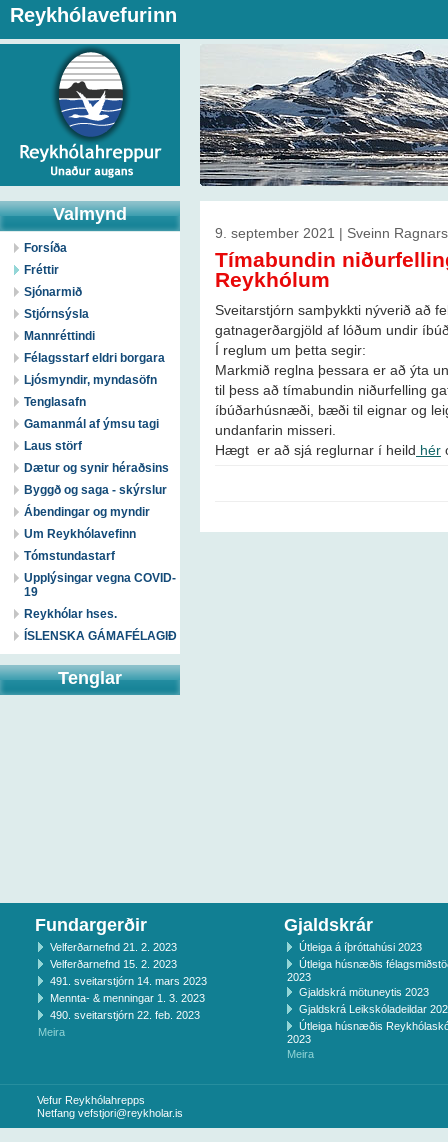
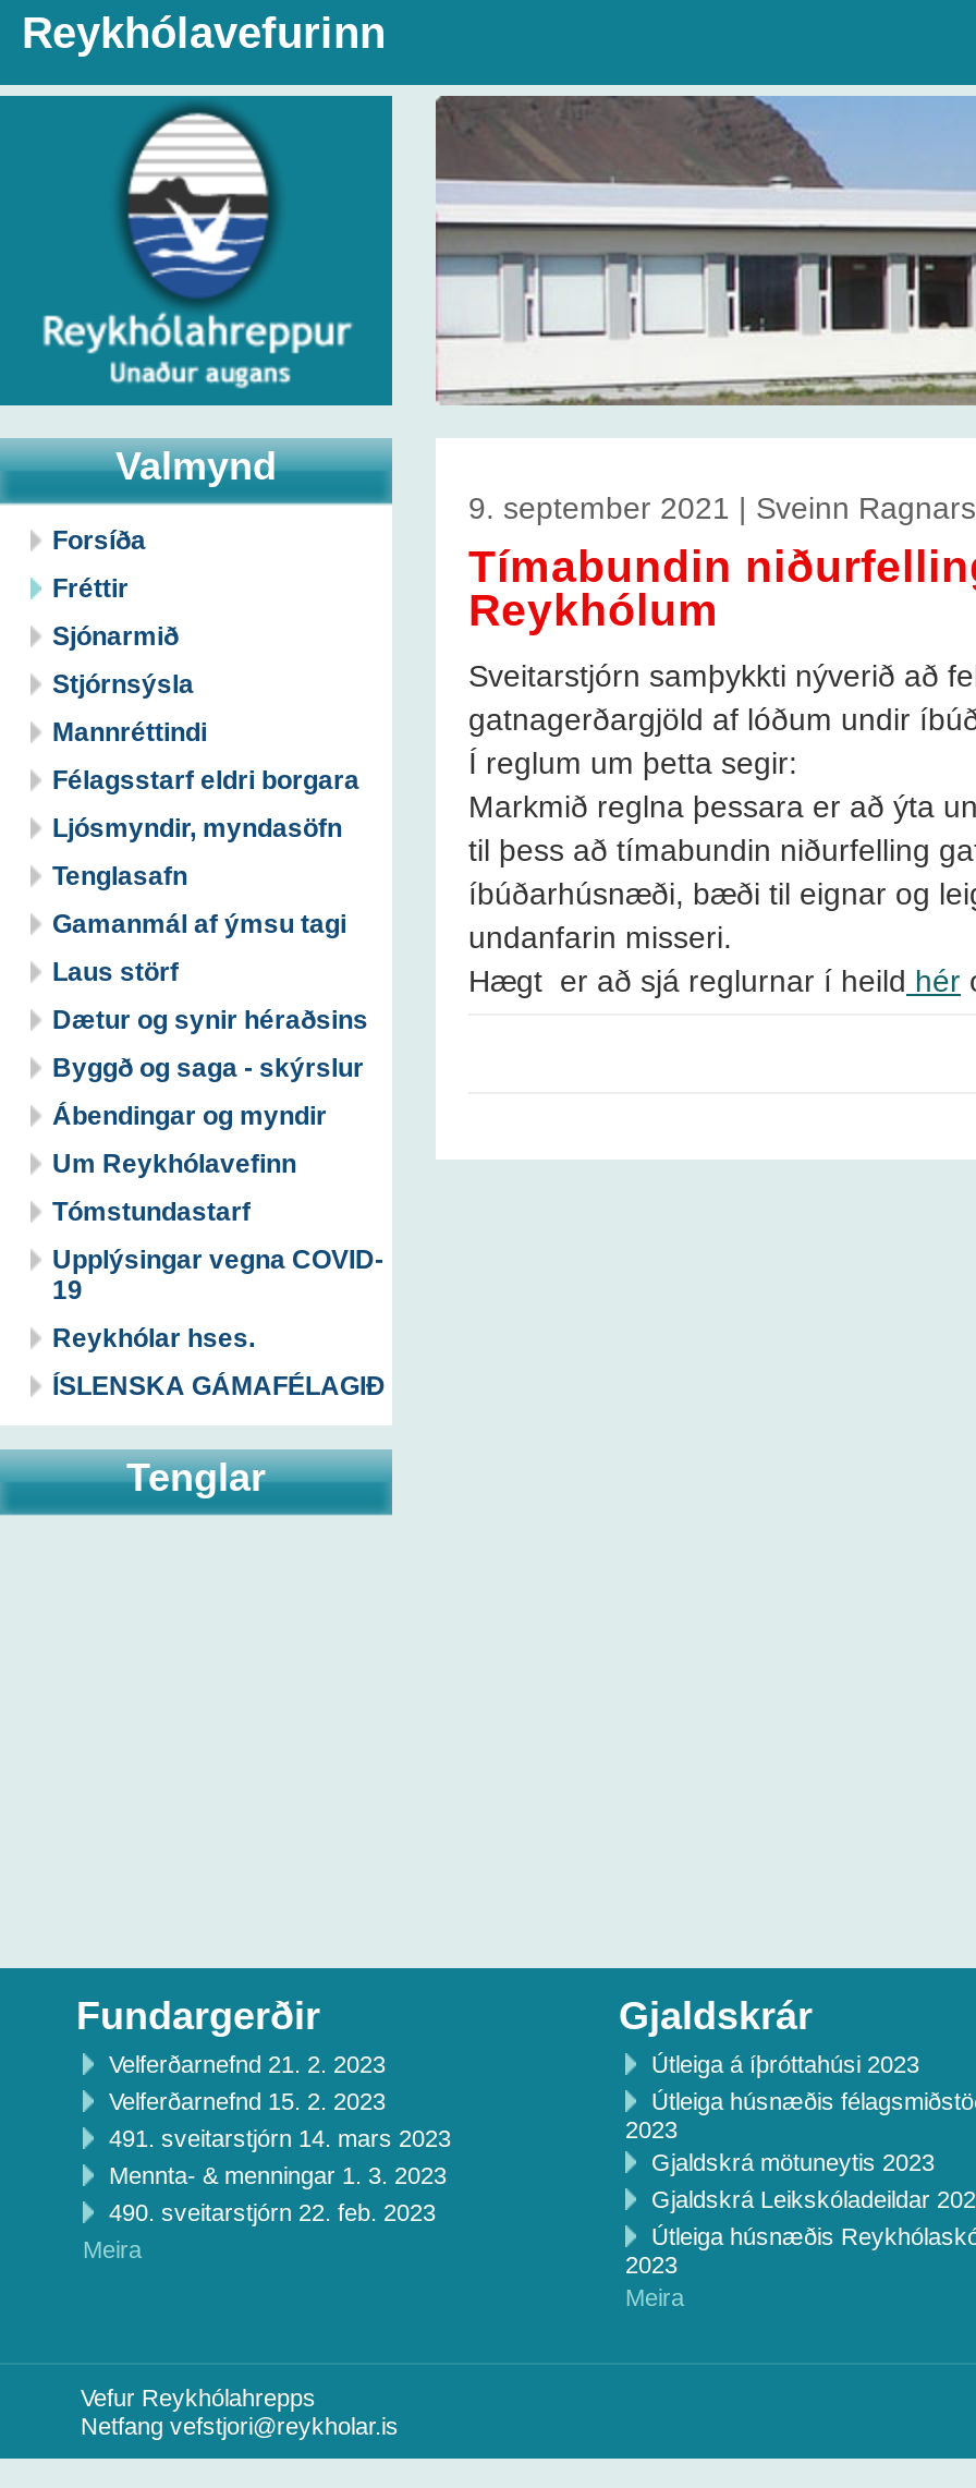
- [image]
+ [image]
